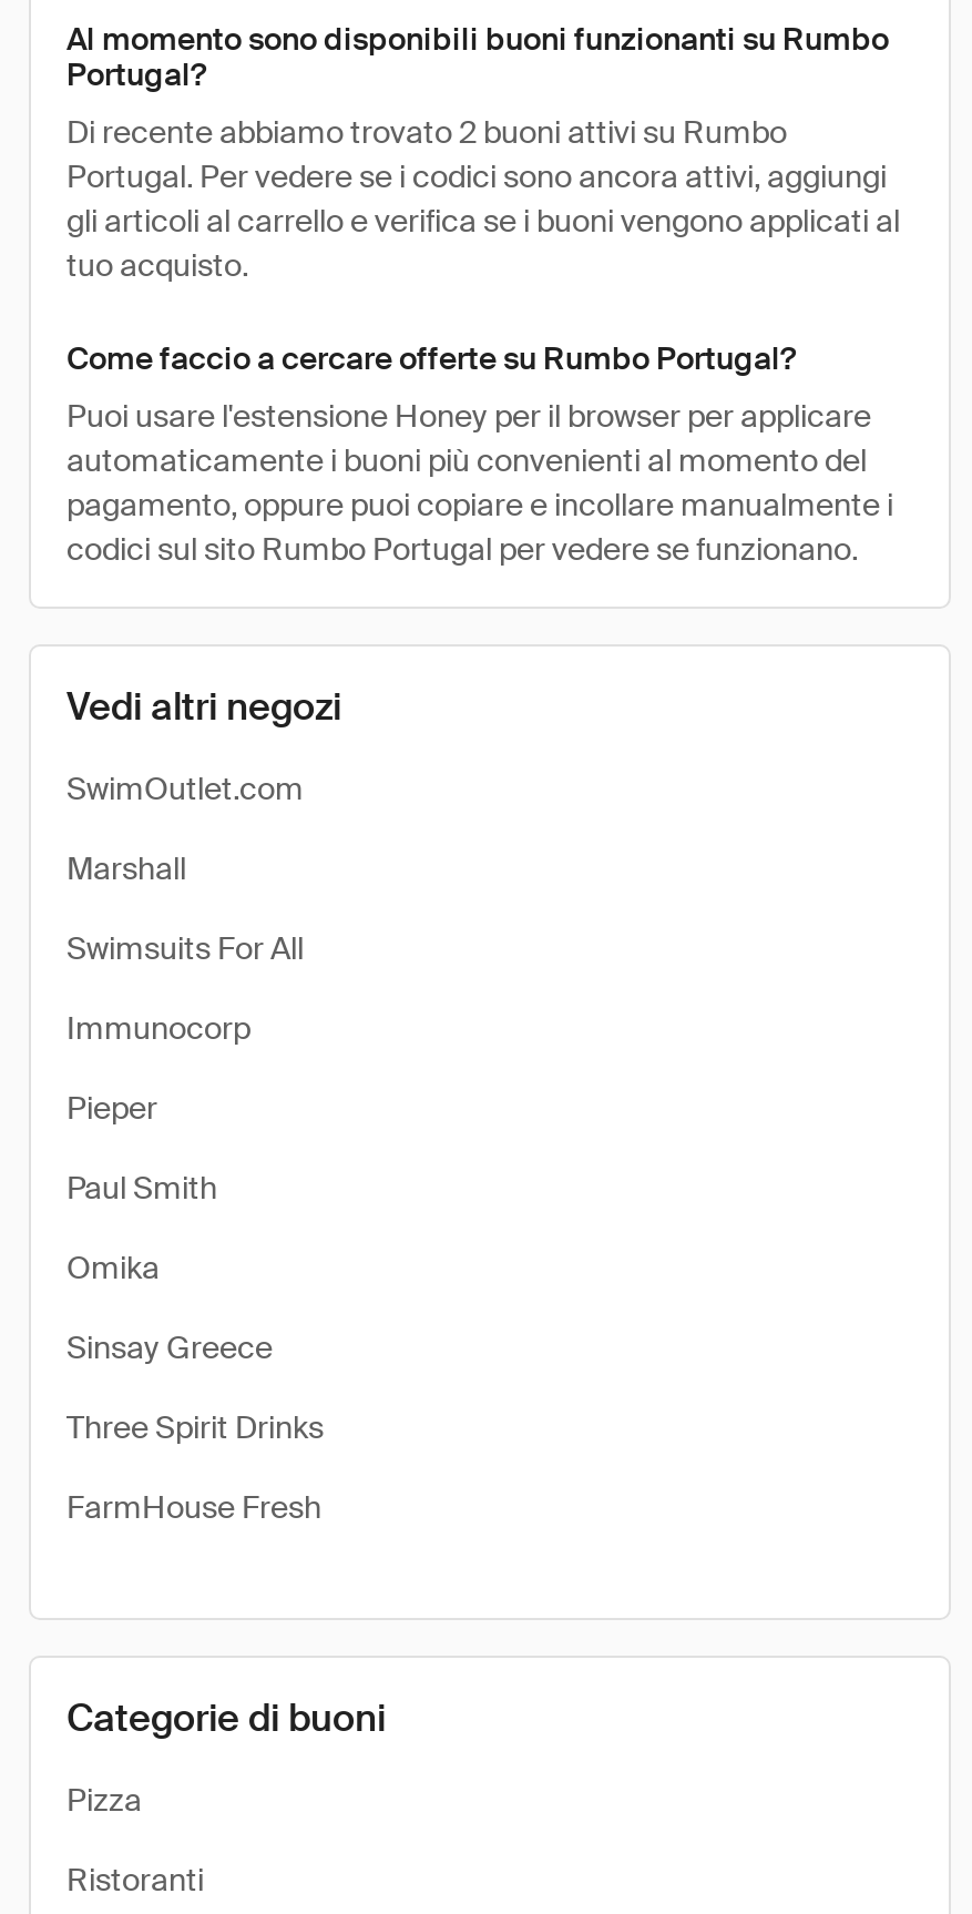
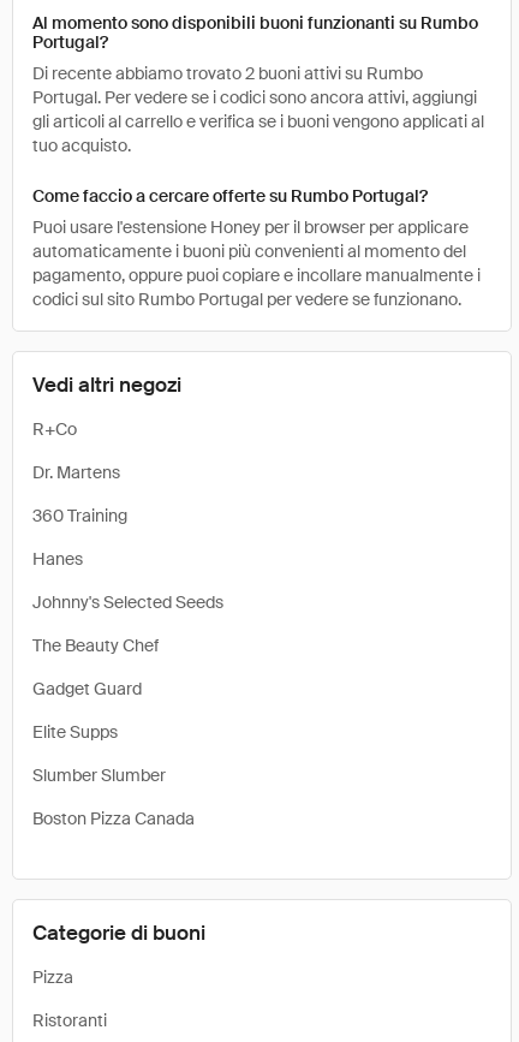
- SwimOutlet.com
+ R+Co

- Marshall
+ Dr. Martens

- Swimsuits For All
+ 360 Training

- Immunocorp
+ Hanes

- Pieper
+ Johnny's Selected Seeds

- Paul Smith
+ The Beauty Chef

- Omika
+ Gadget Guard

- Sinsay Greece
+ Elite Supps

- Three Spirit Drinks
+ Slumber Slumber

- FarmHouse Fresh
+ Boston Pizza Canada
